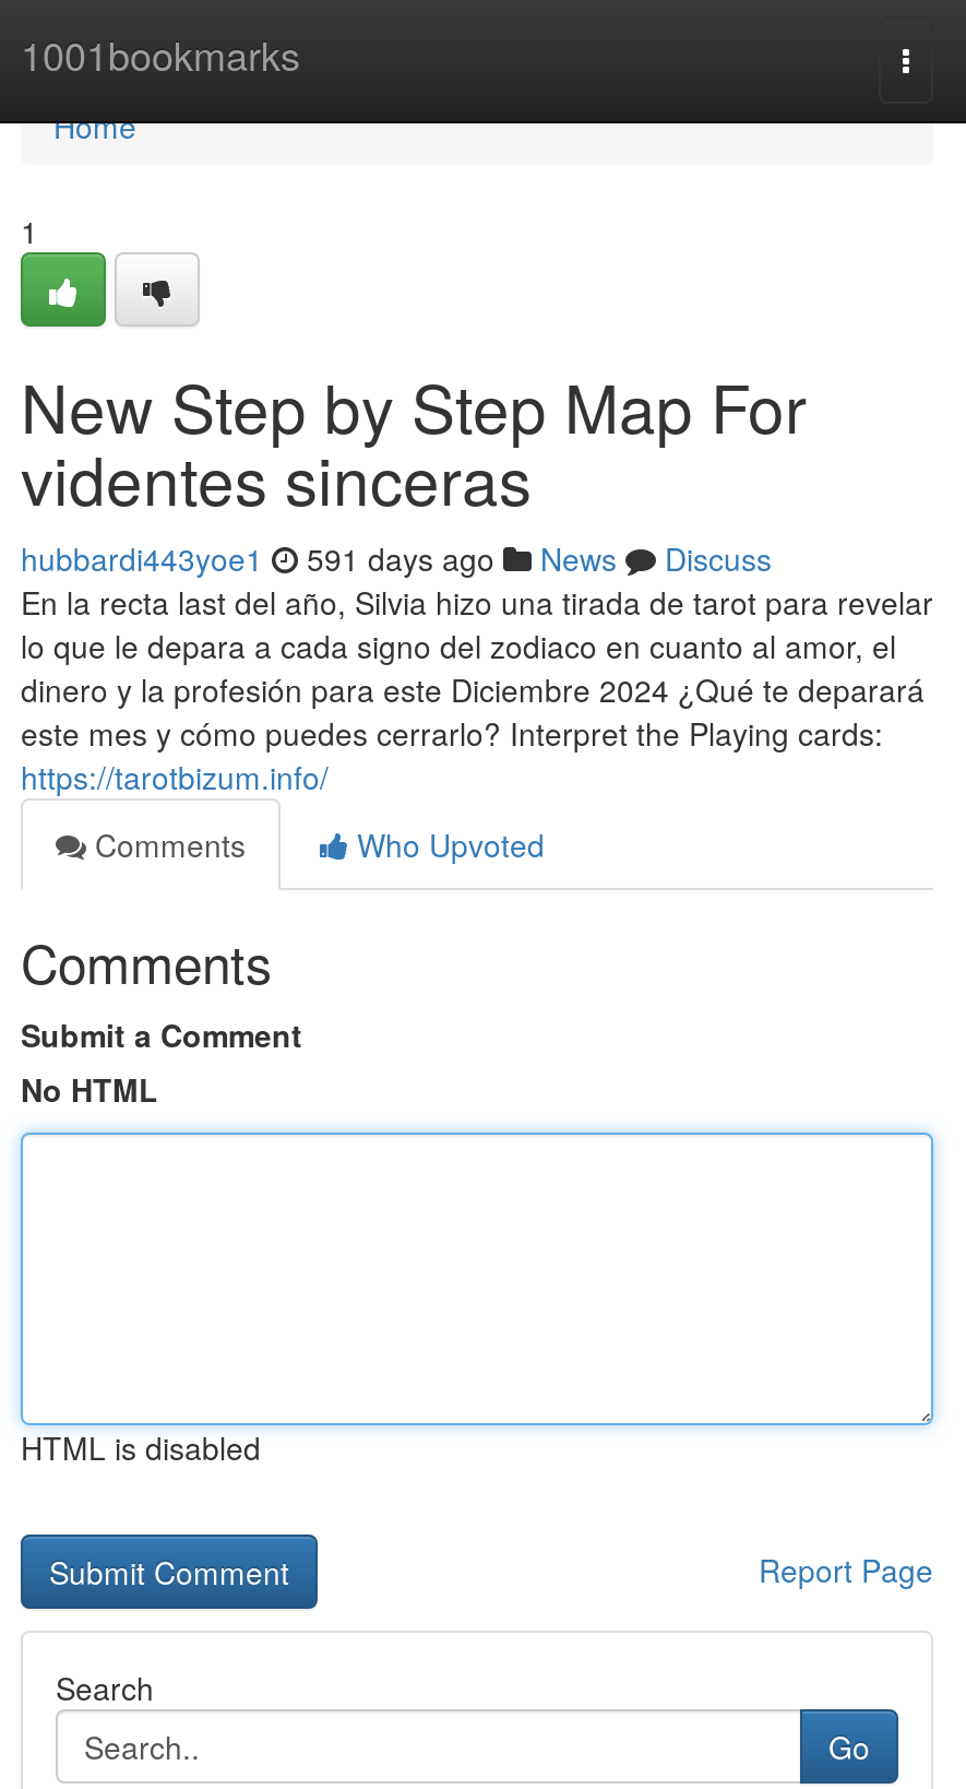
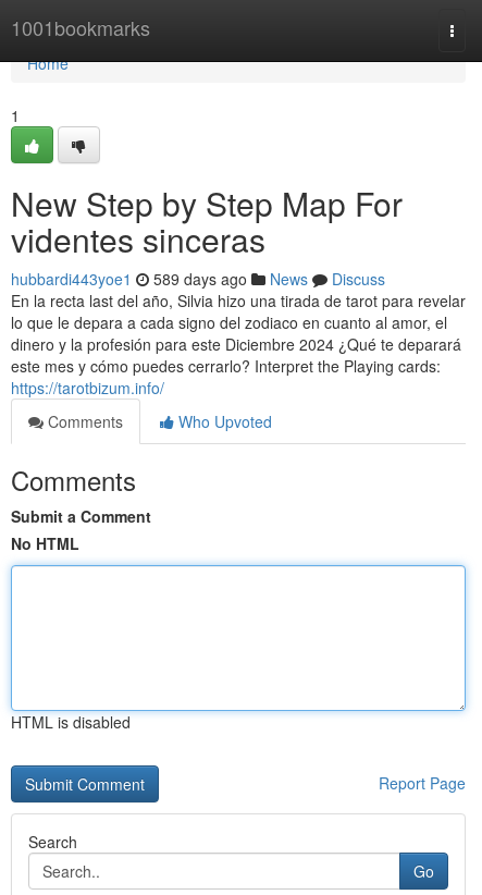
- hubbardi443yoe1 591 days ago News Discuss
+ hubbardi443yoe1 589 days ago News Discuss
